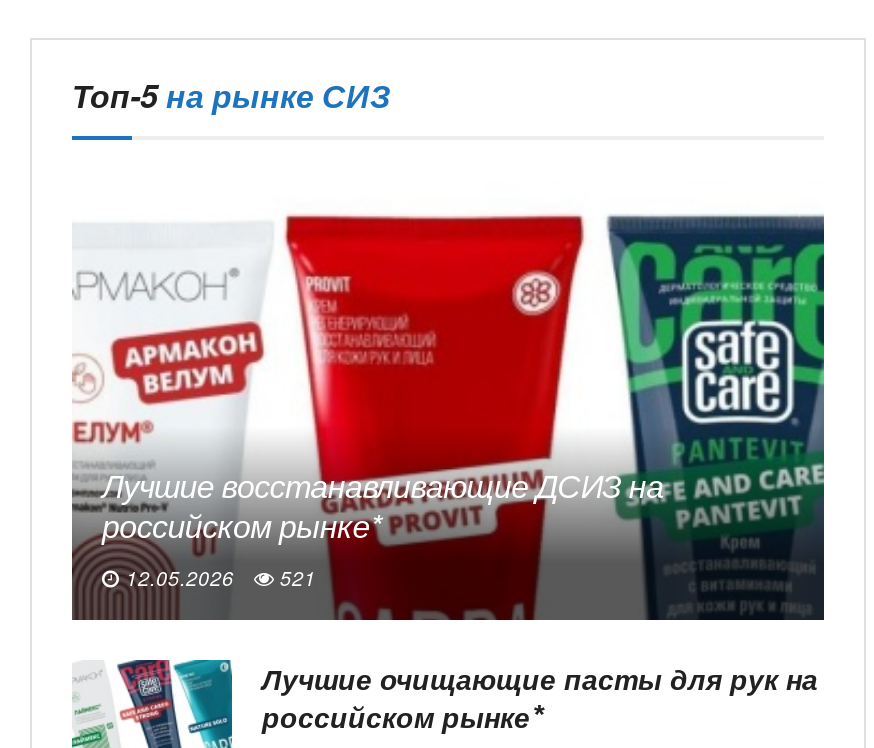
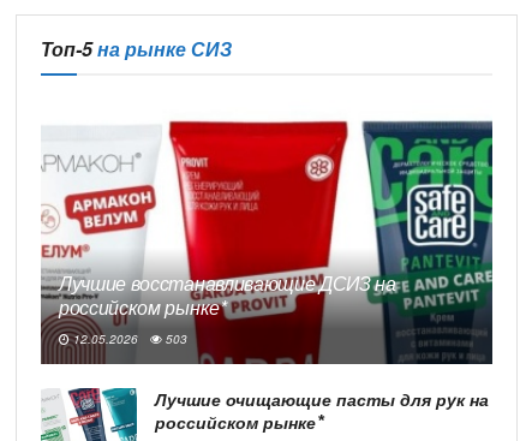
- 12.05.2026 521
+ 12.05.2026 503
